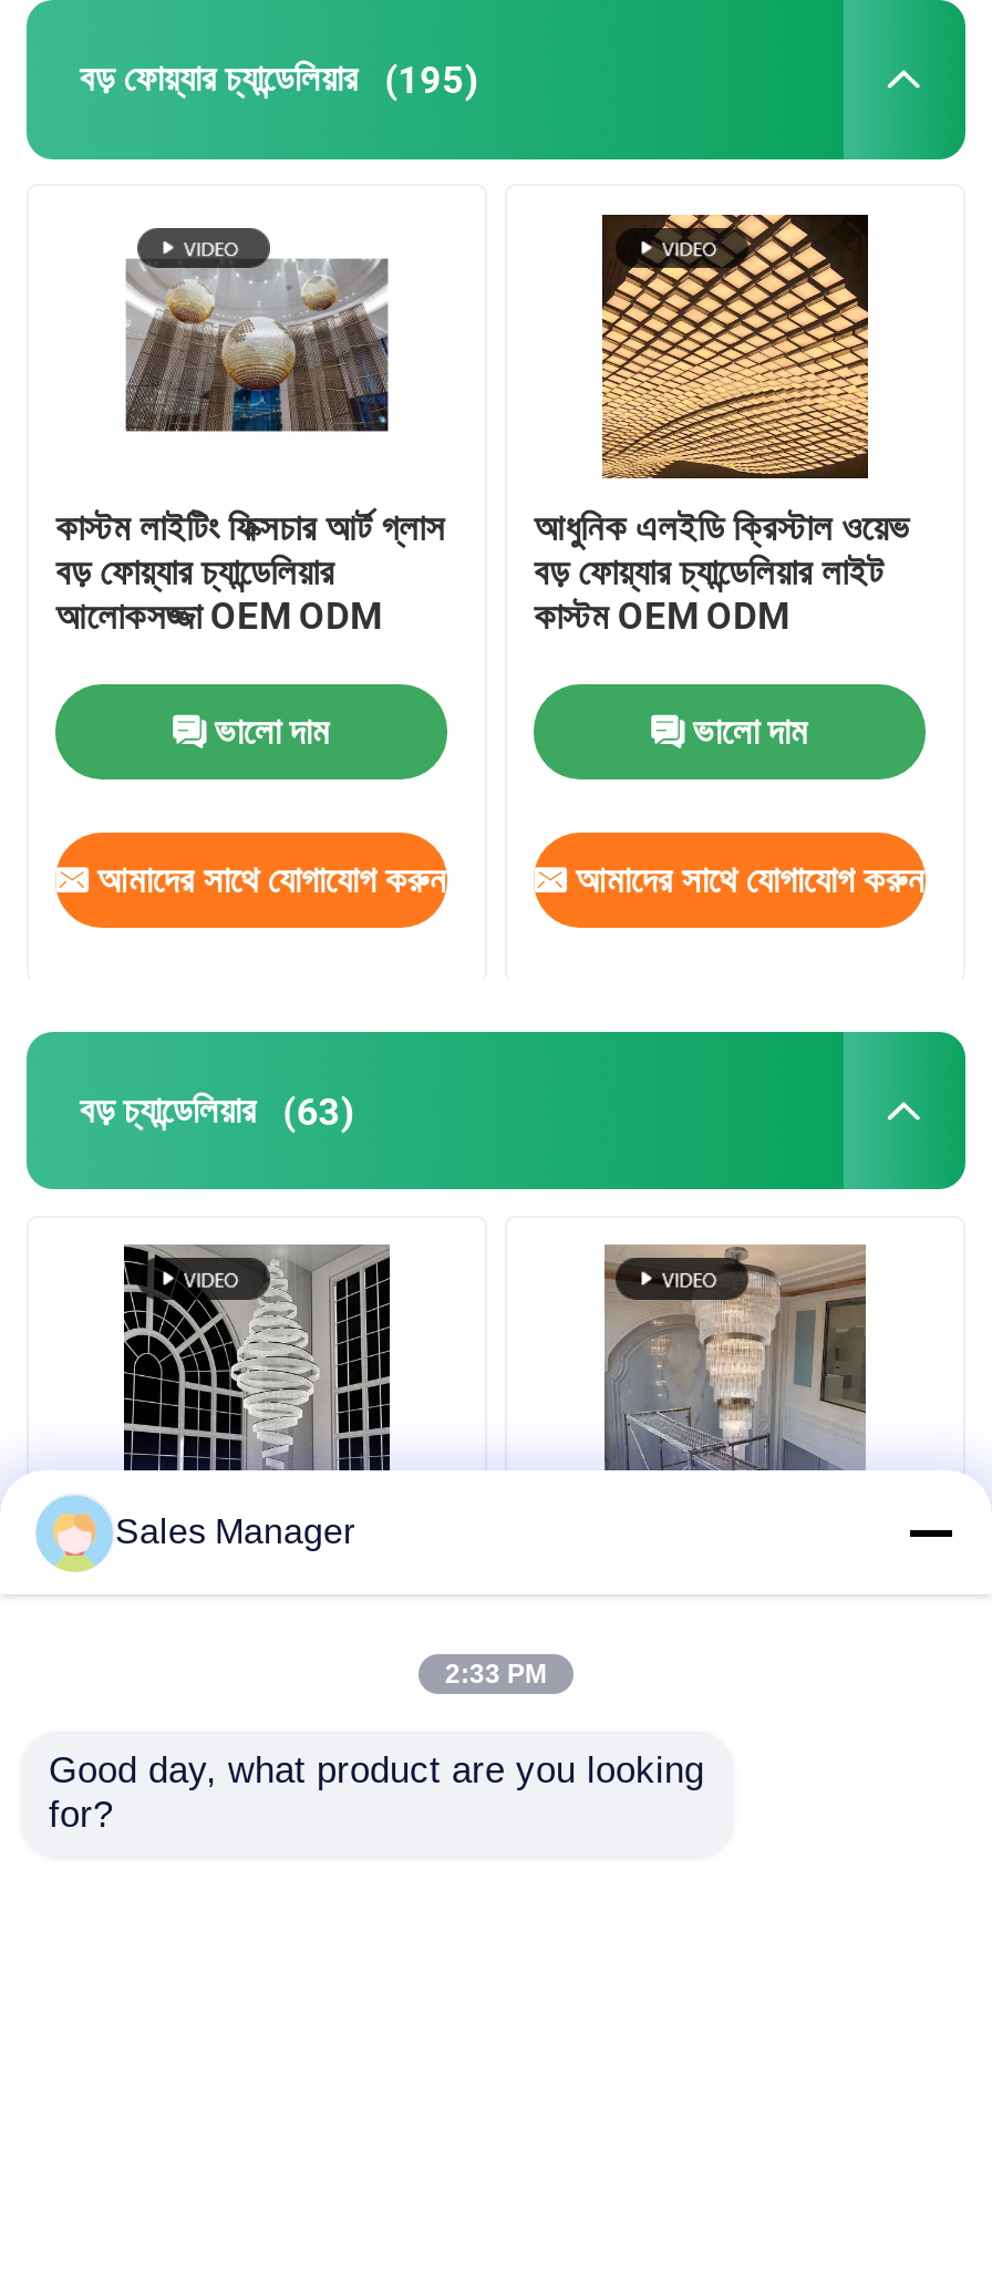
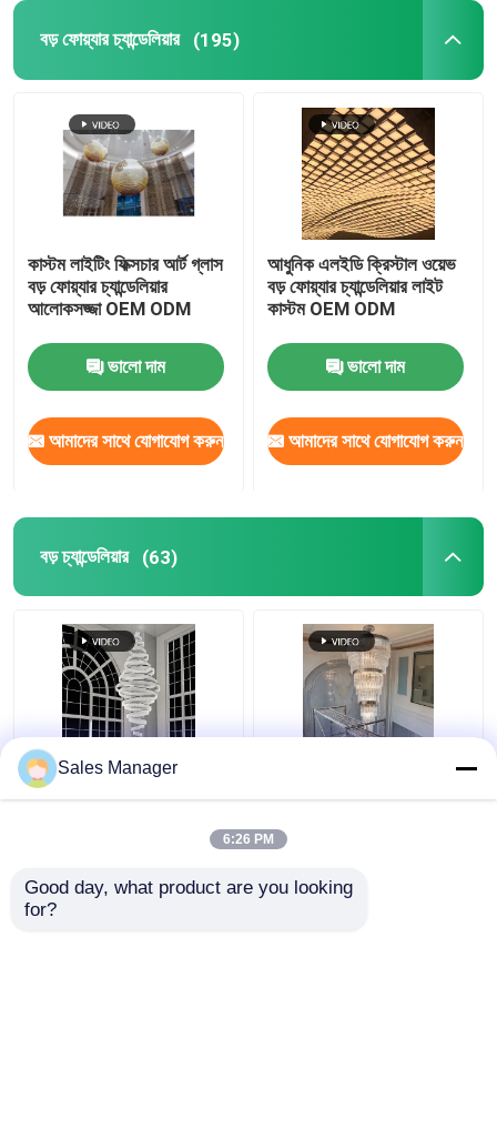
- 2:33 PM
+ 6:26 PM
